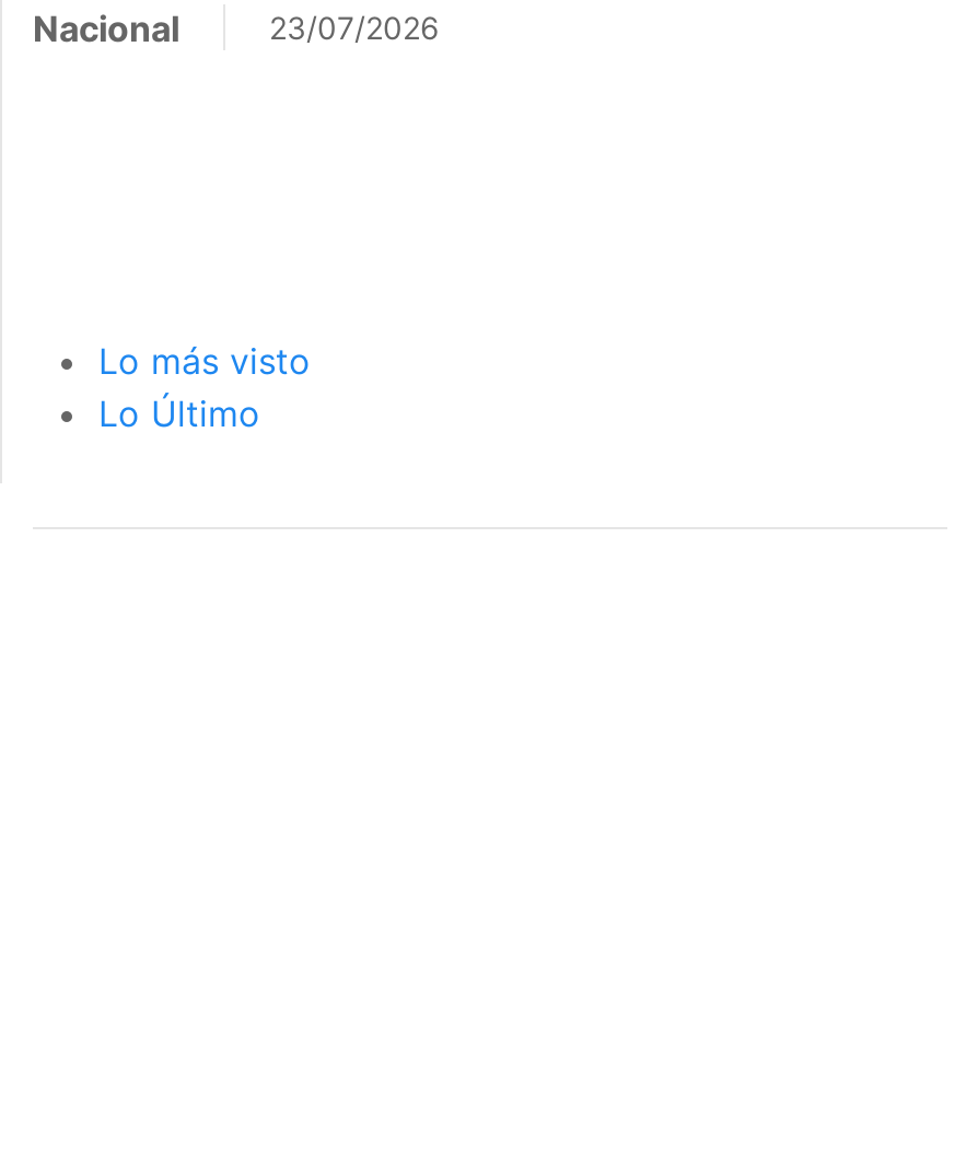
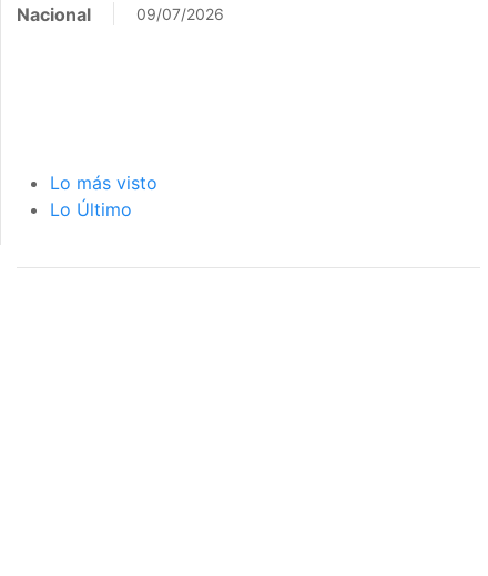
- 23/07/2026
+ 09/07/2026
